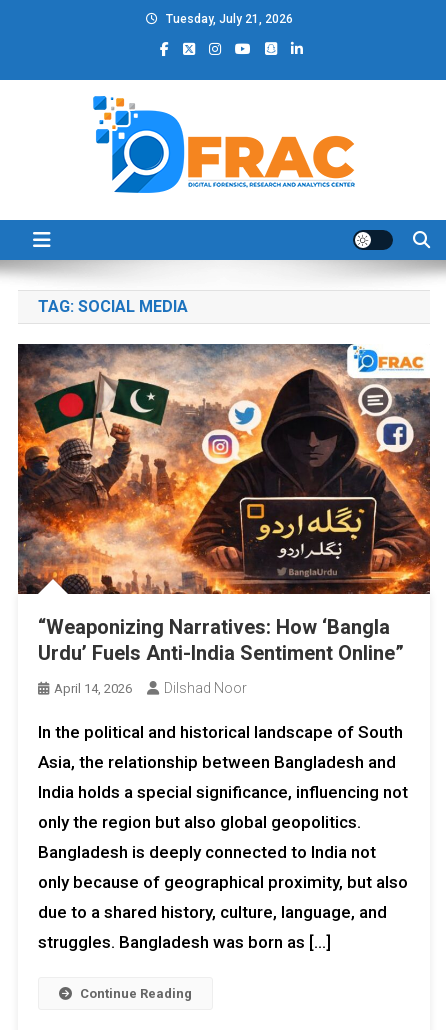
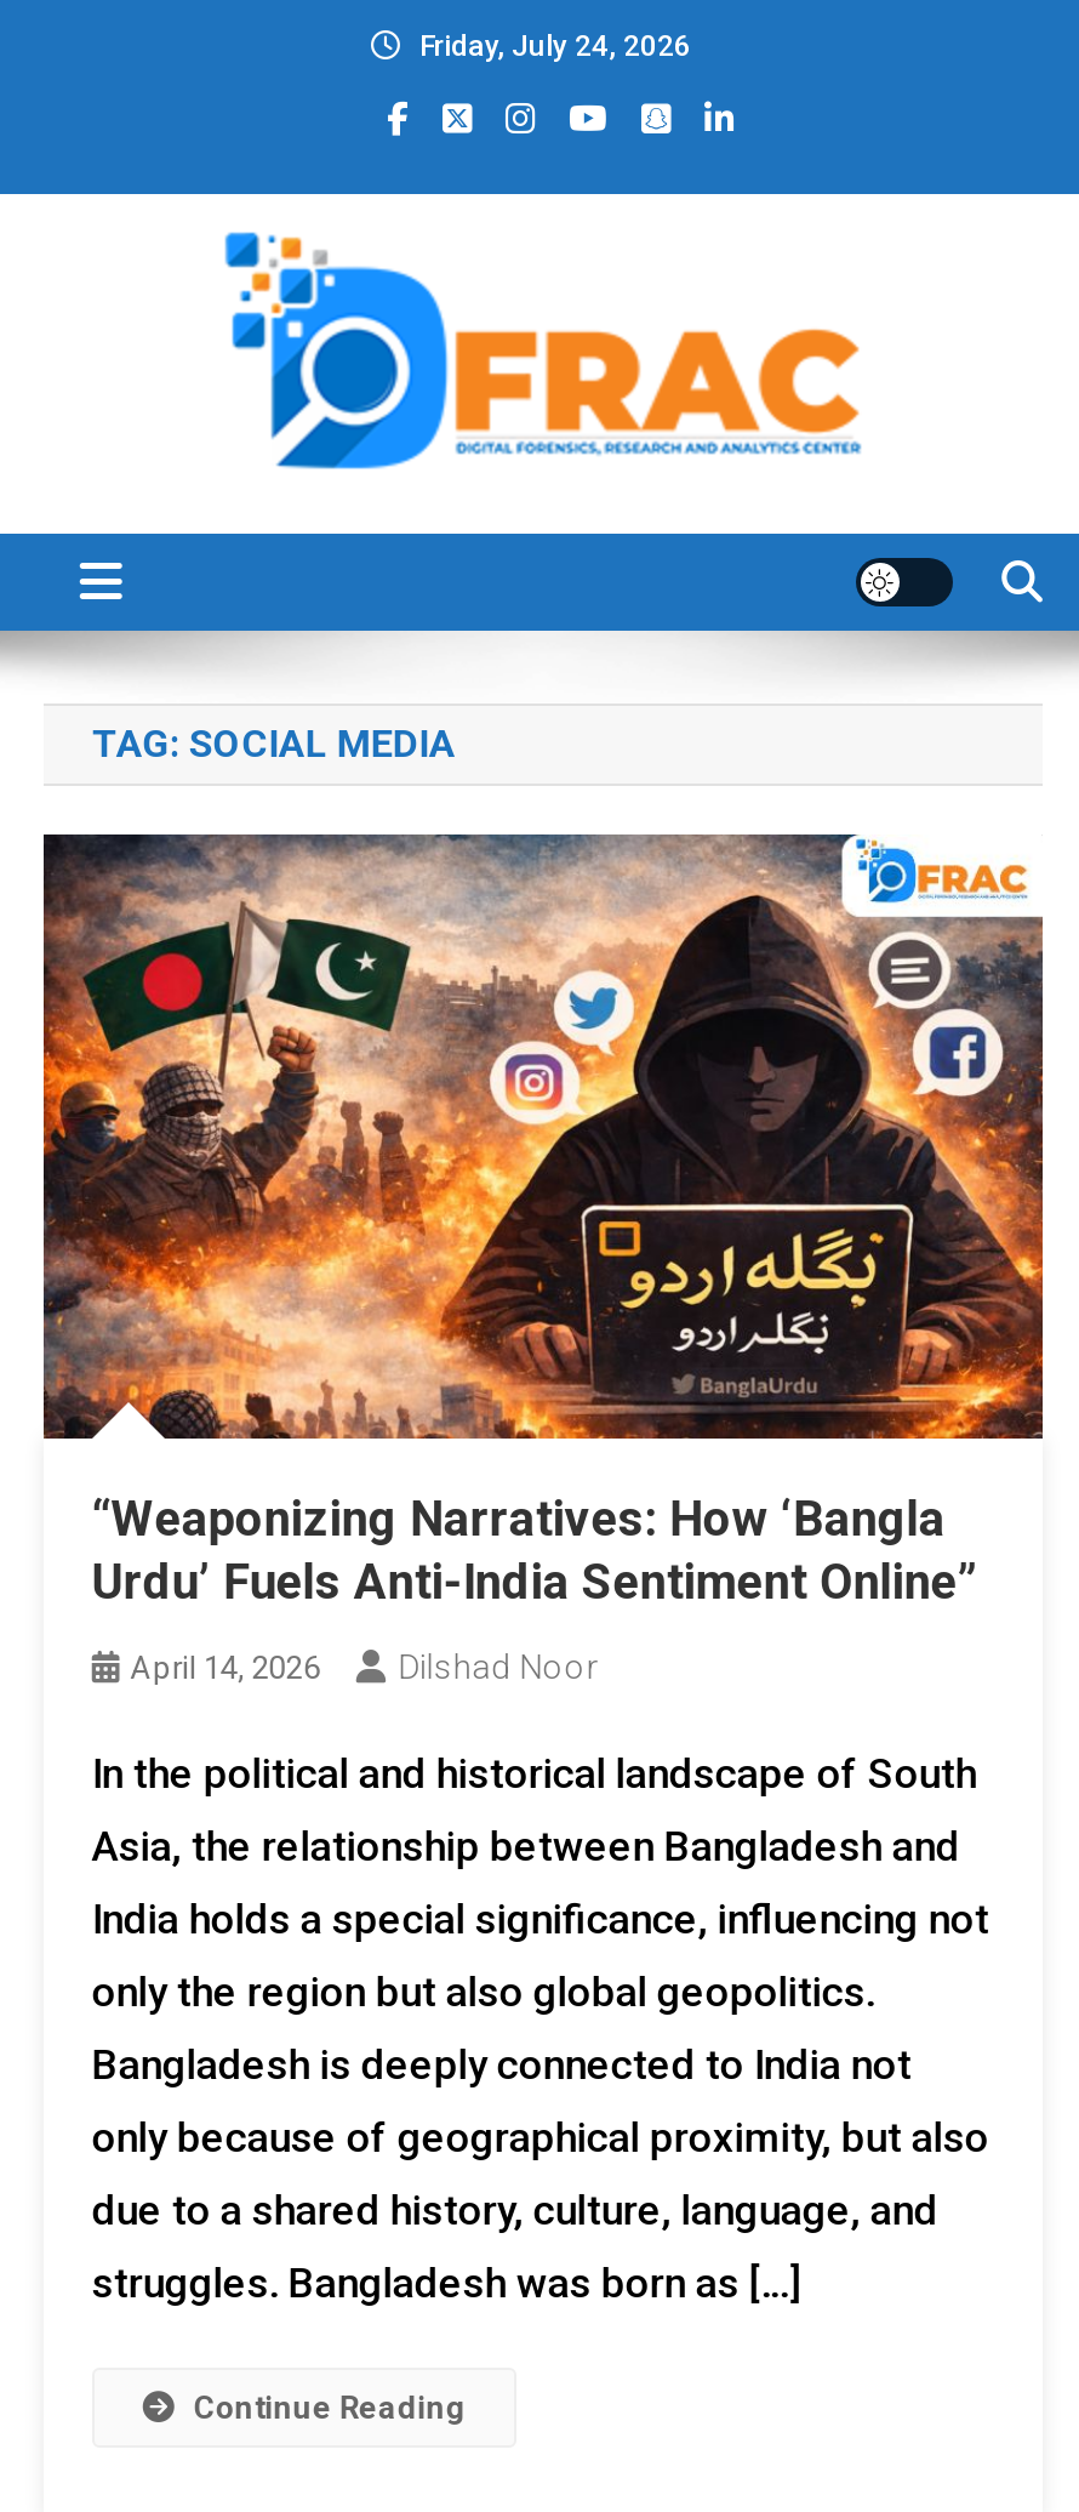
- Tuesday, July 21, 2026
+ Friday, July 24, 2026
